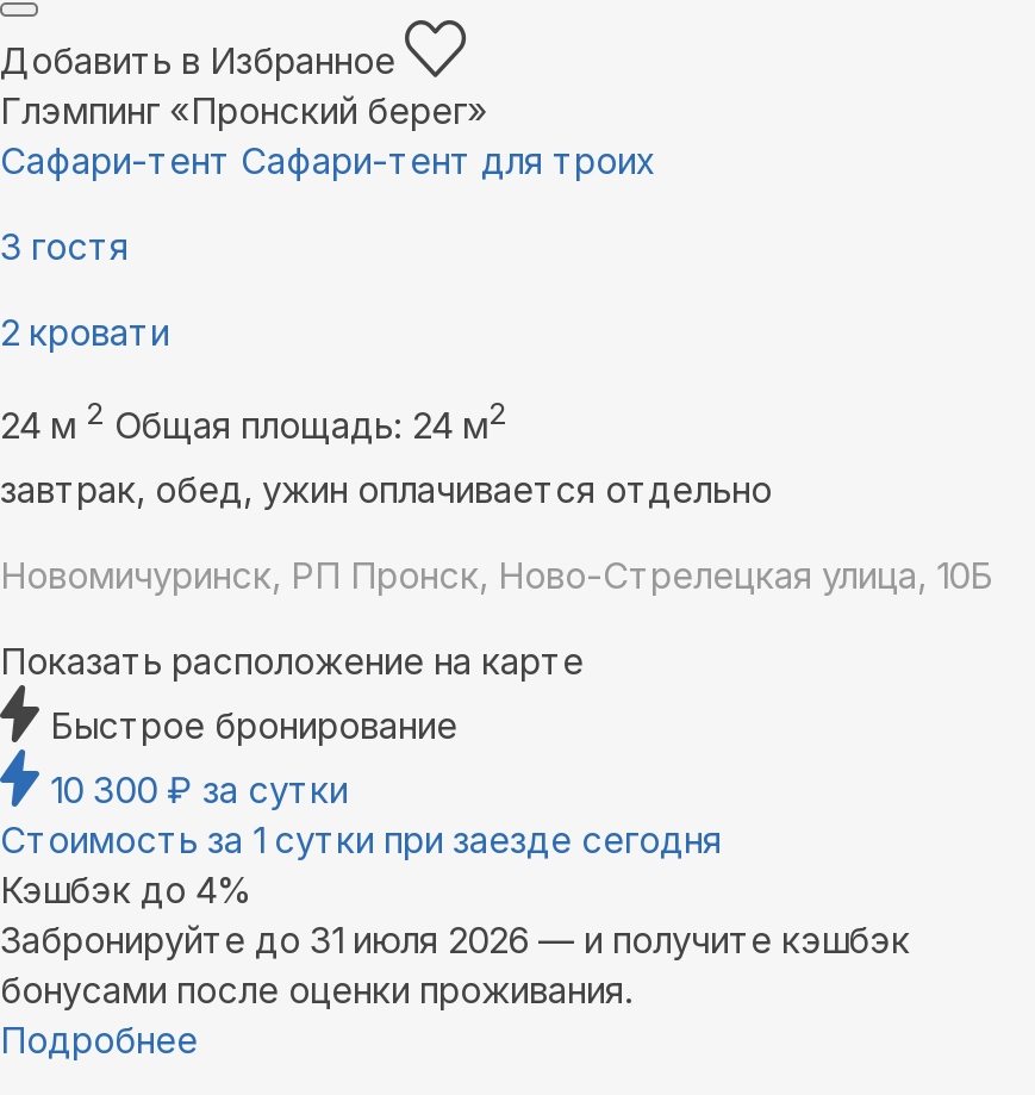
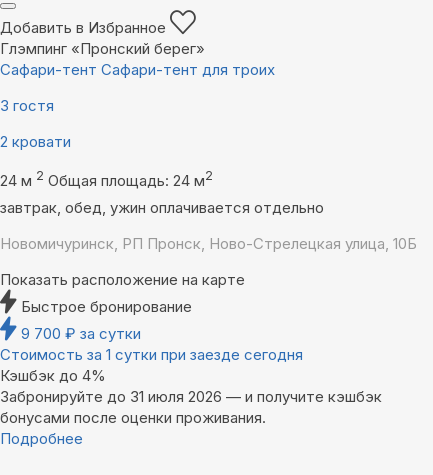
- 10 300 ₽ за сутки
+ 9 700 ₽ за сутки
